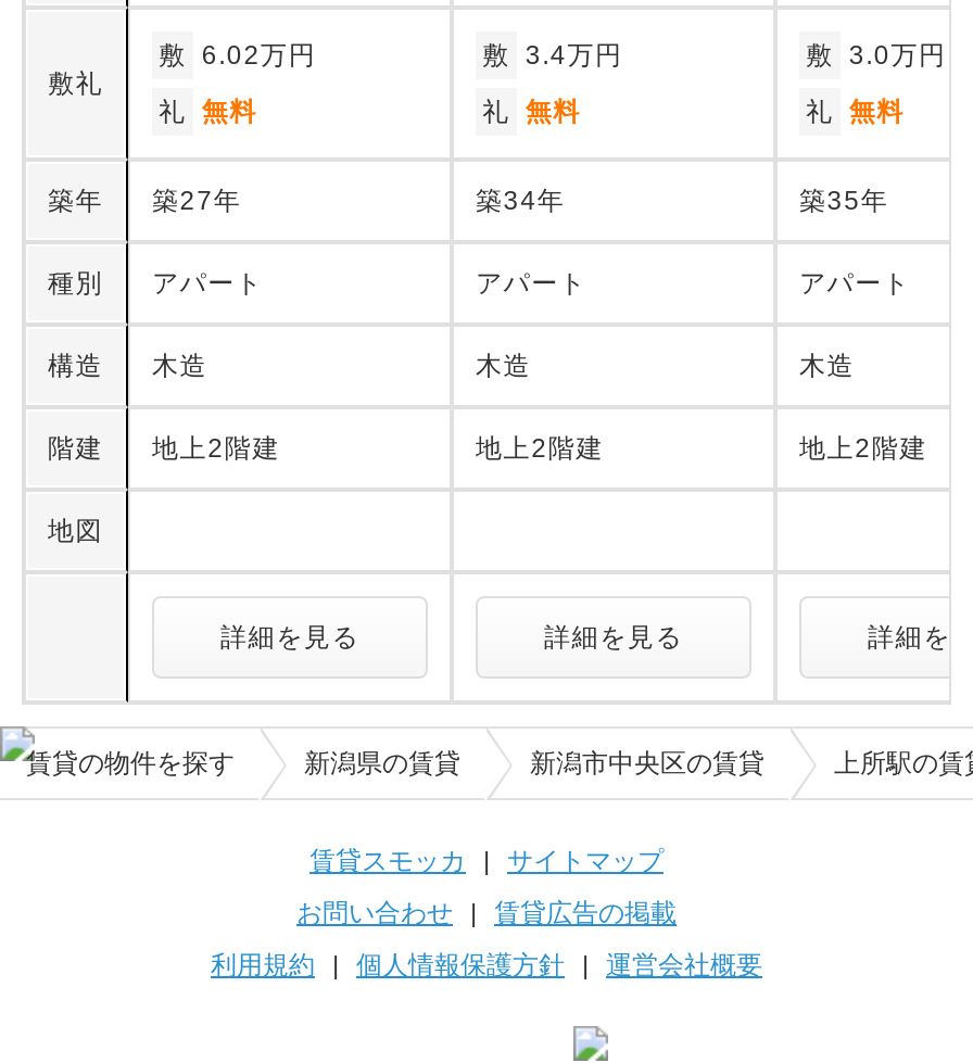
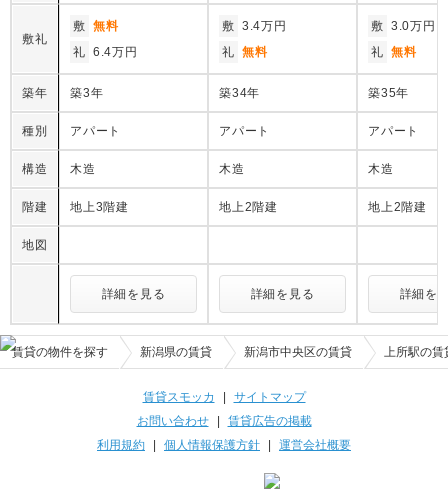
- 敷 6.02万円
+ 敷 無料

- 礼 無料
+ 礼 6.4万円

- 築年 築27年
+ 築年 築3年

- 階建 地上2階建
+ 階建 地上3階建
